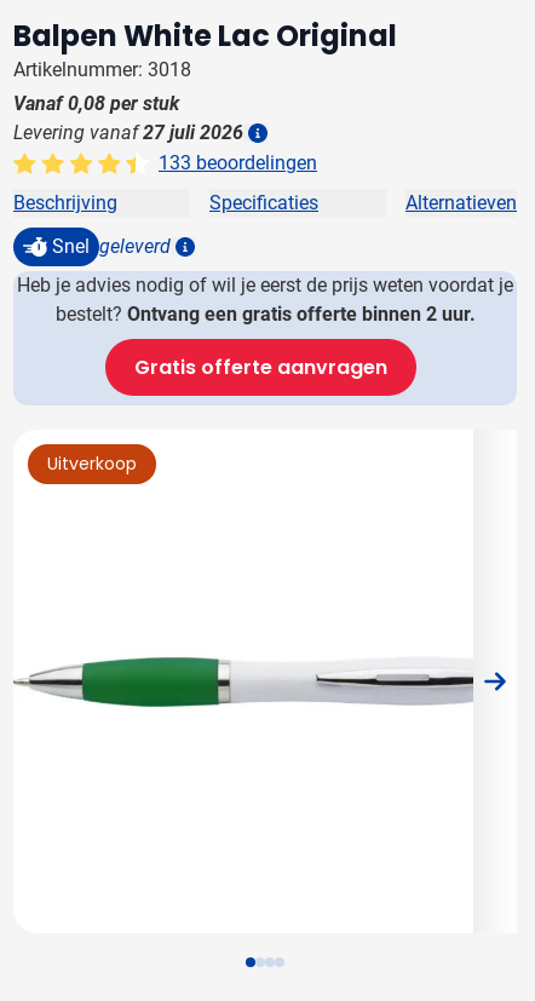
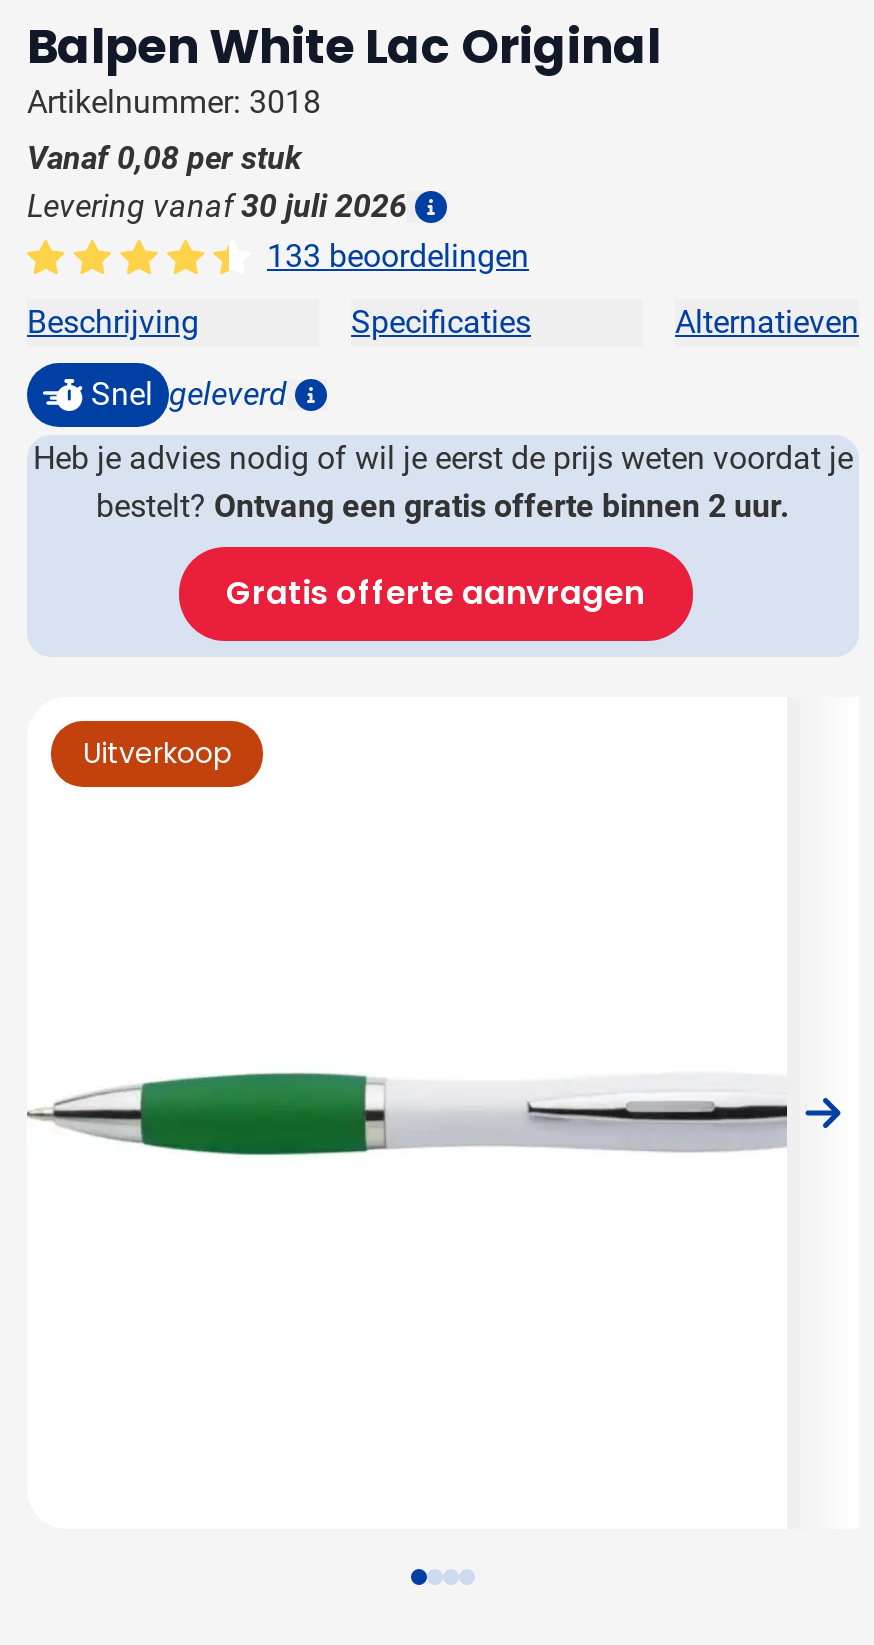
- Levering vanaf27 juli 2026
+ Levering vanaf30 juli 2026
